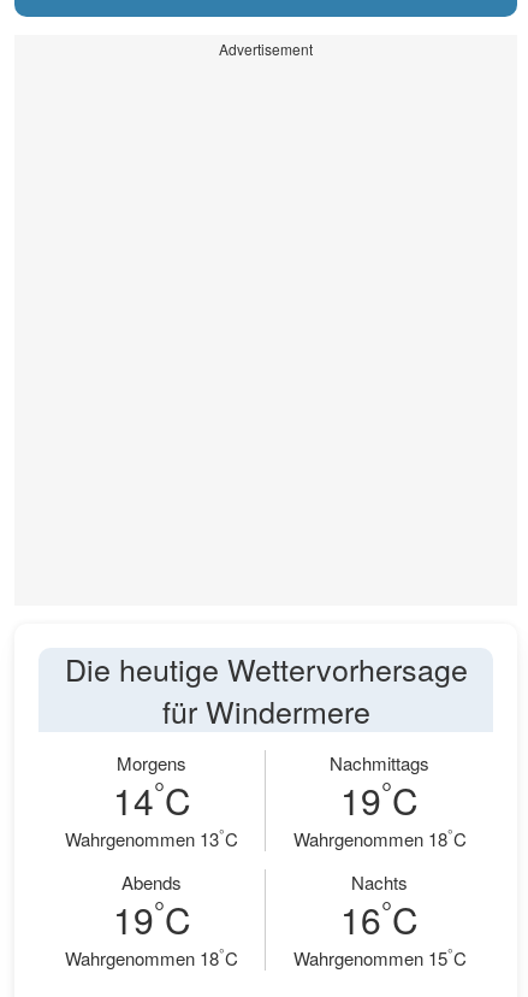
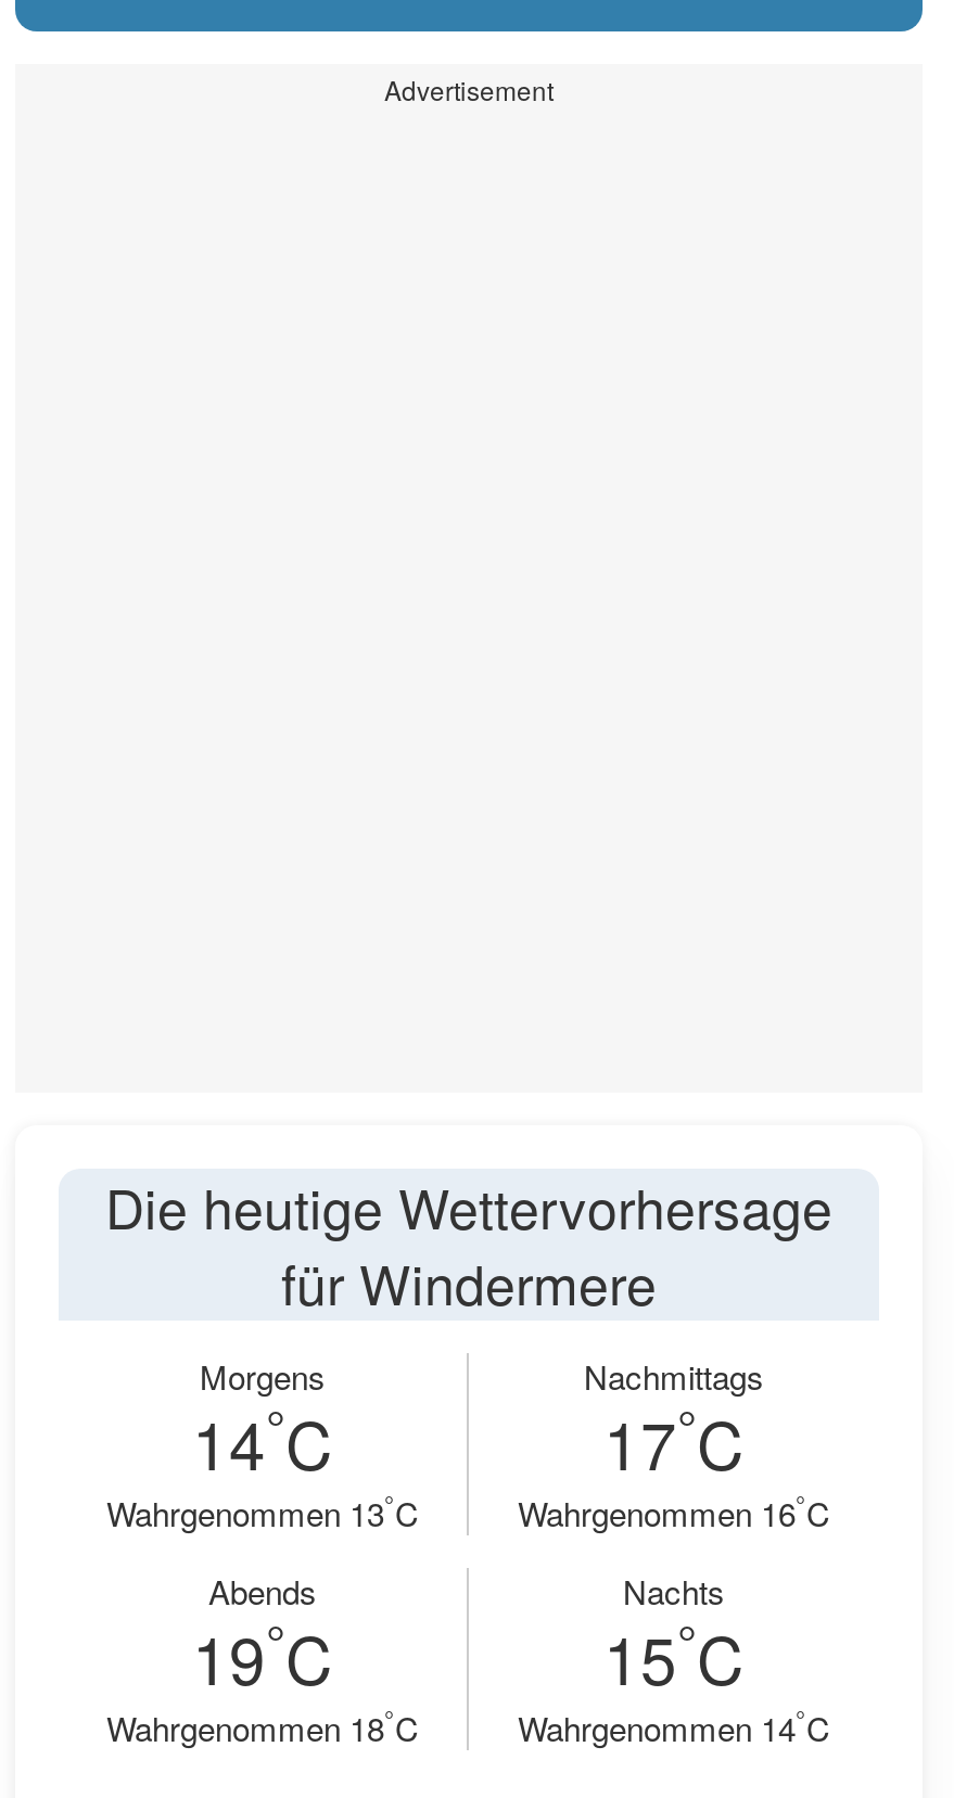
- 19°C
+ 17°C

- Wahrgenommen 18°C
+ Wahrgenommen 16°C

- 16°C
+ 15°C

- Wahrgenommen 15°C
+ Wahrgenommen 14°C
